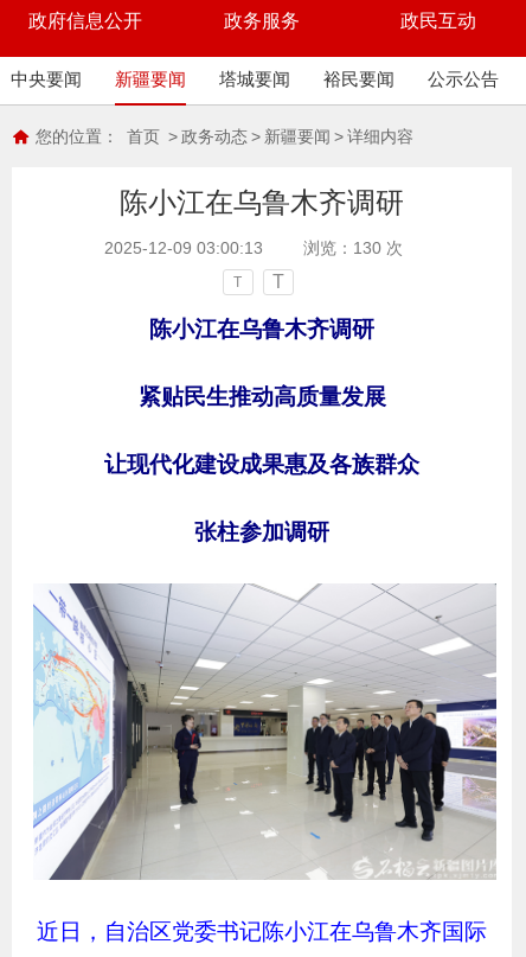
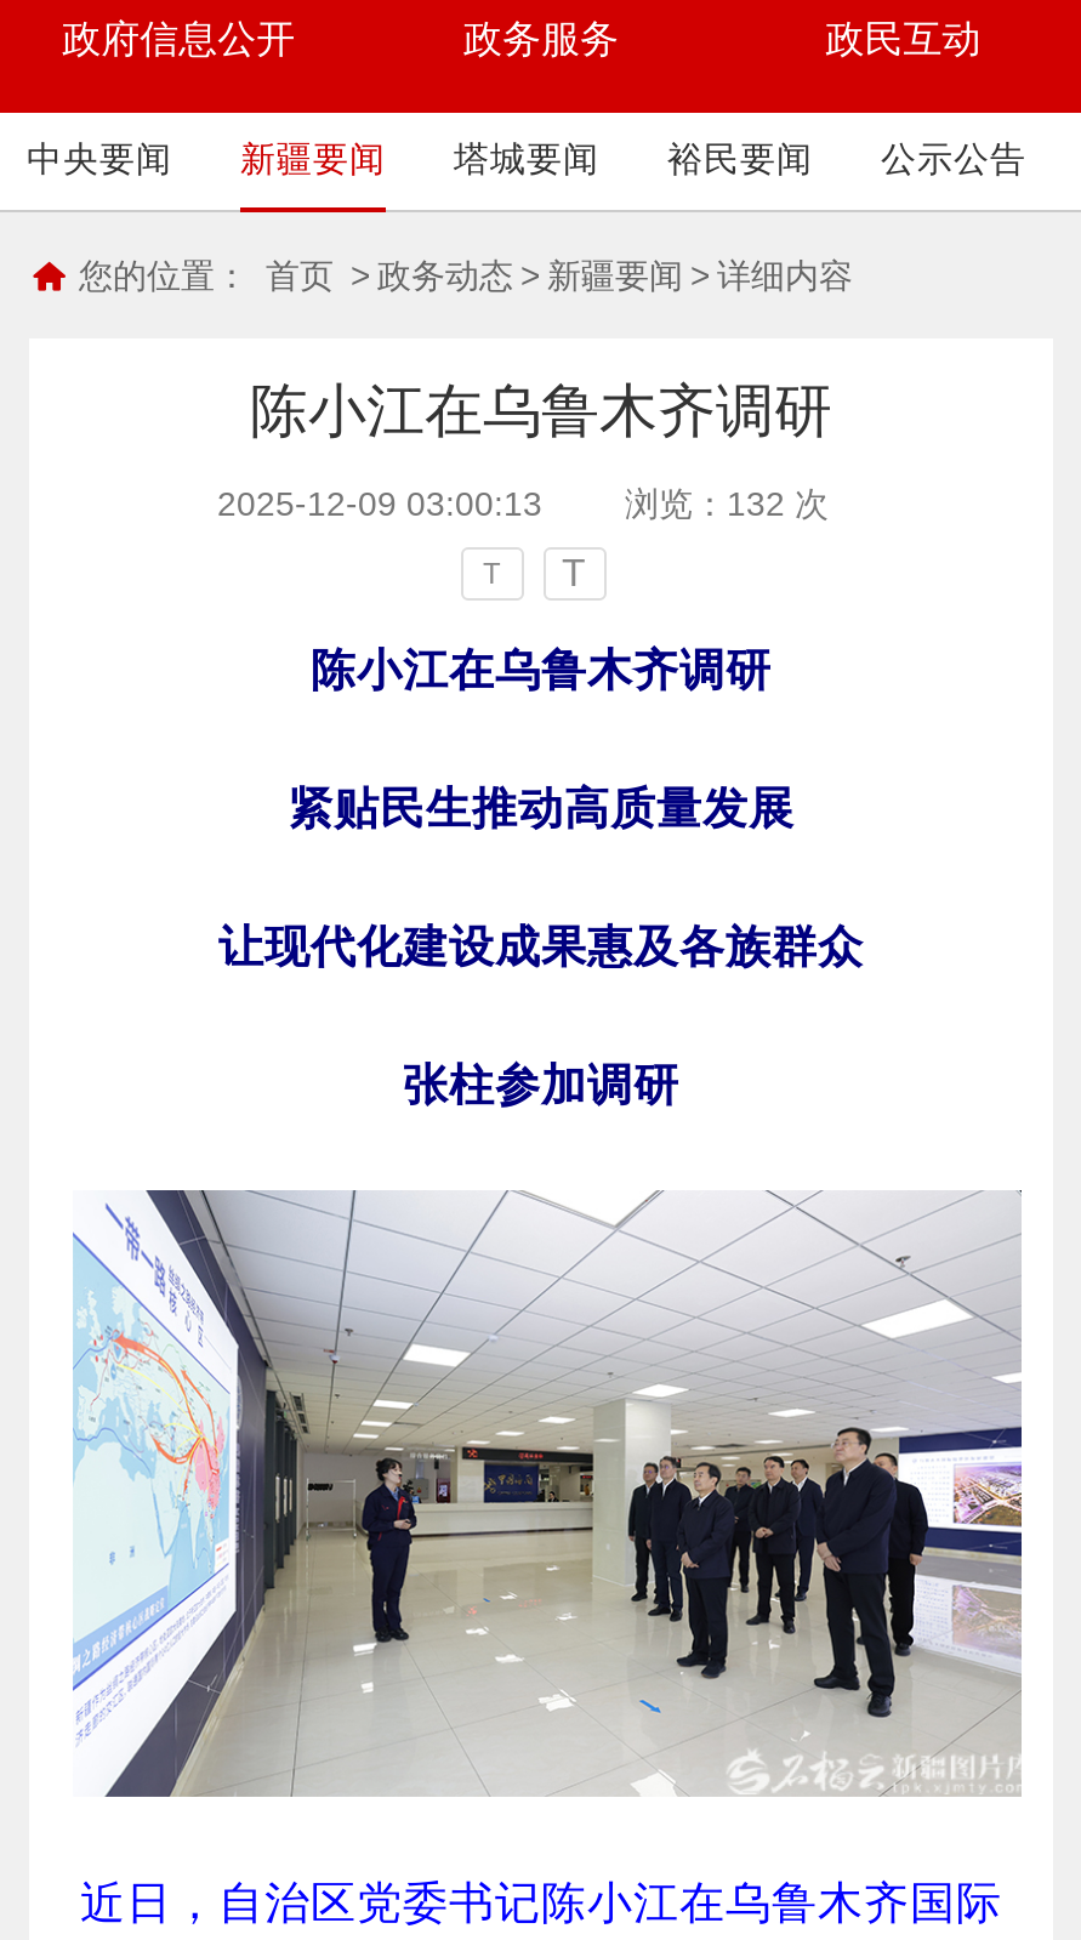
- 浏览：130次
+ 浏览：132次
